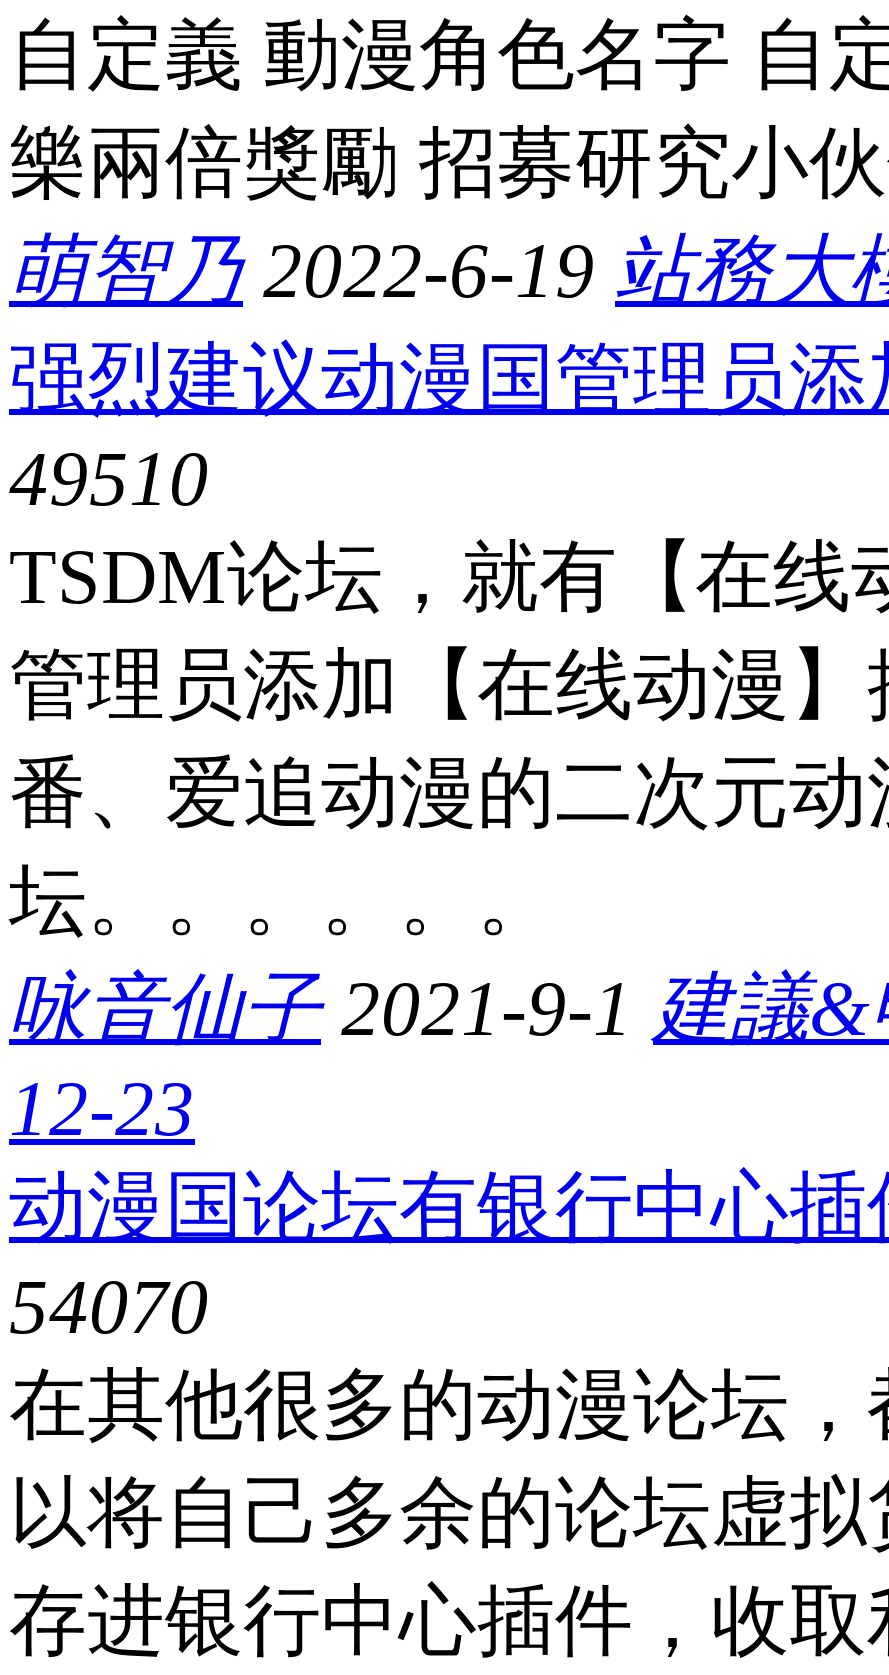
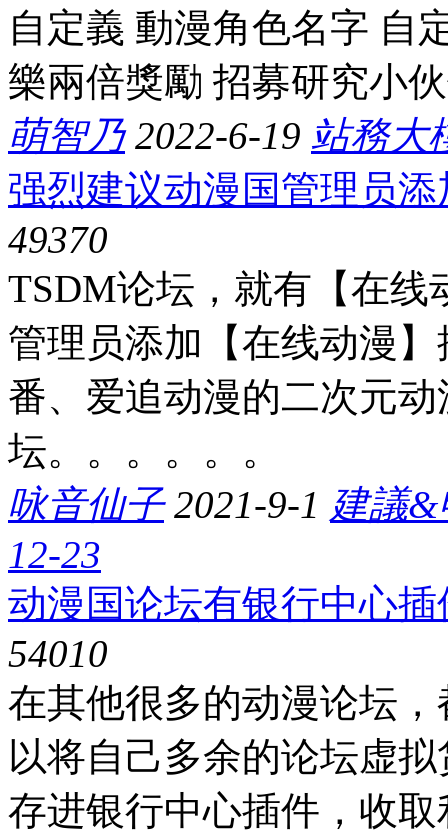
- 49510
+ 49370

- 54070
+ 54010
